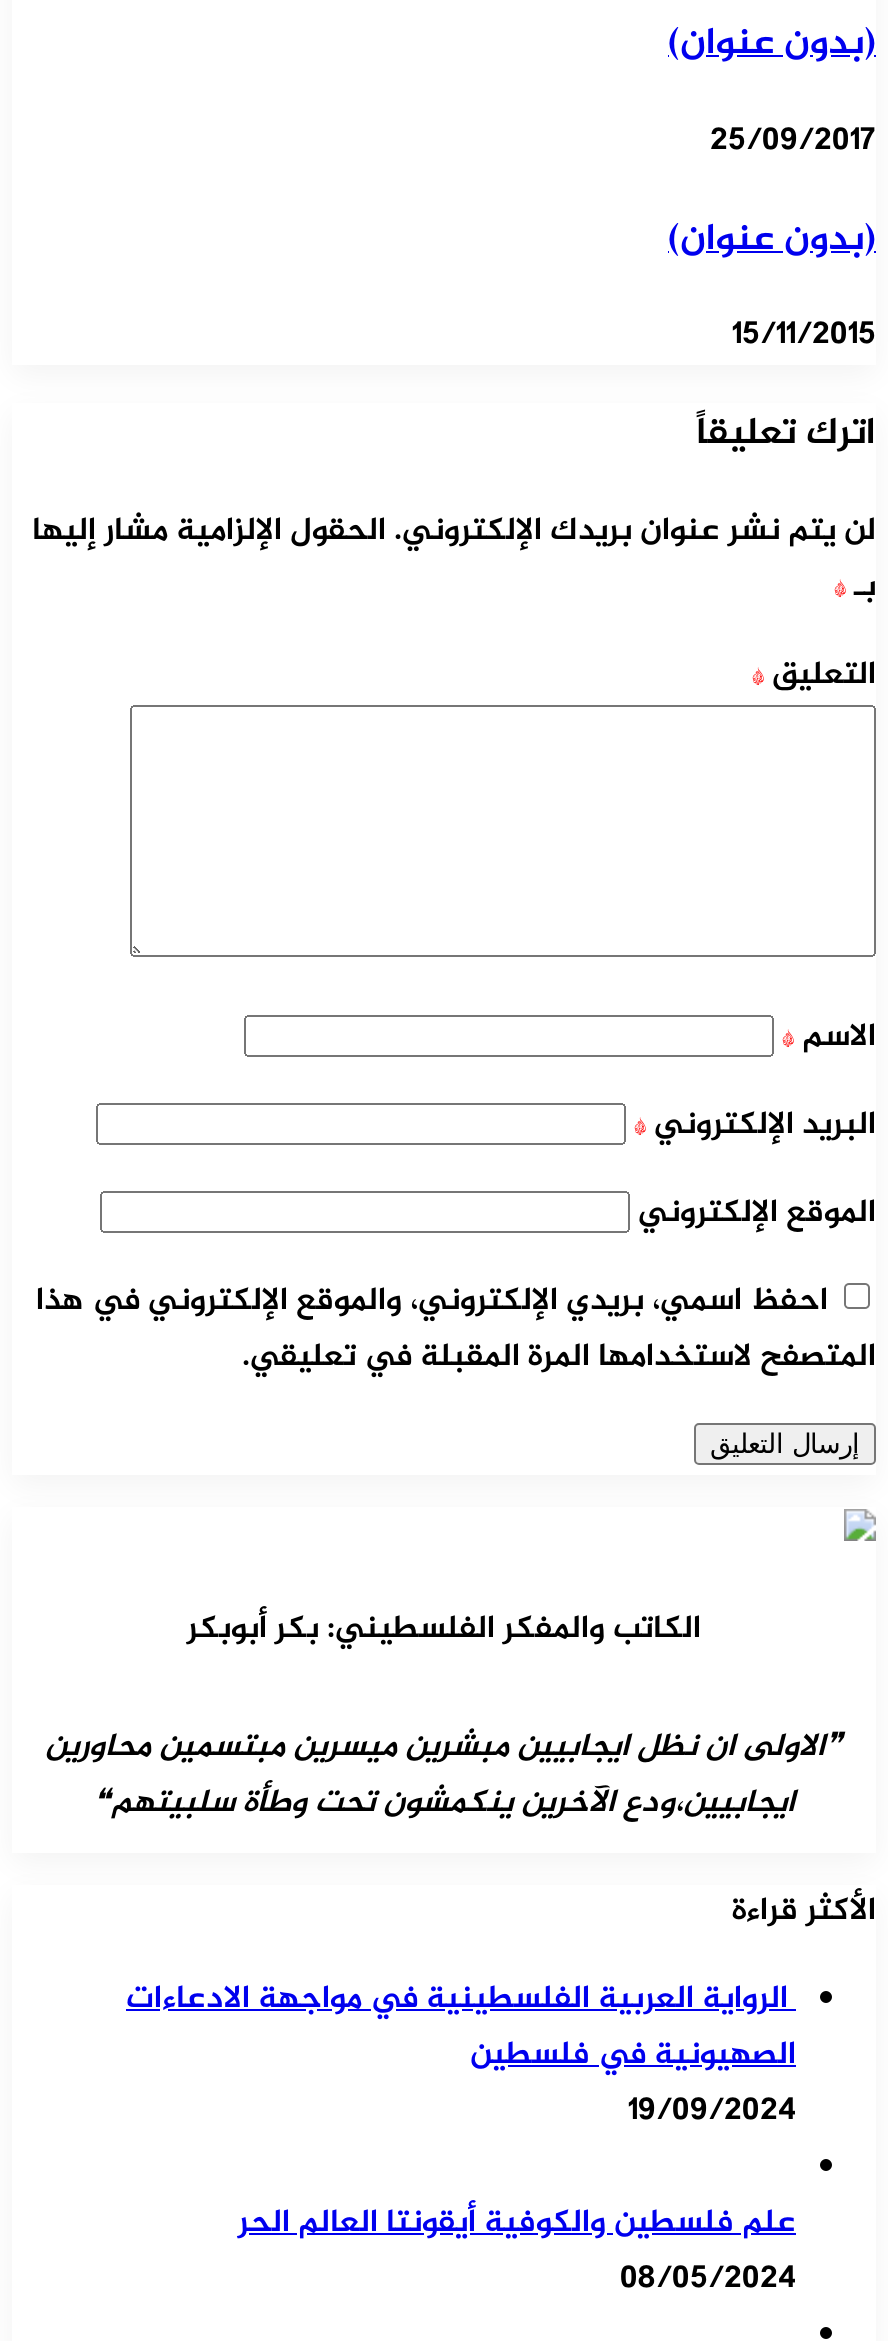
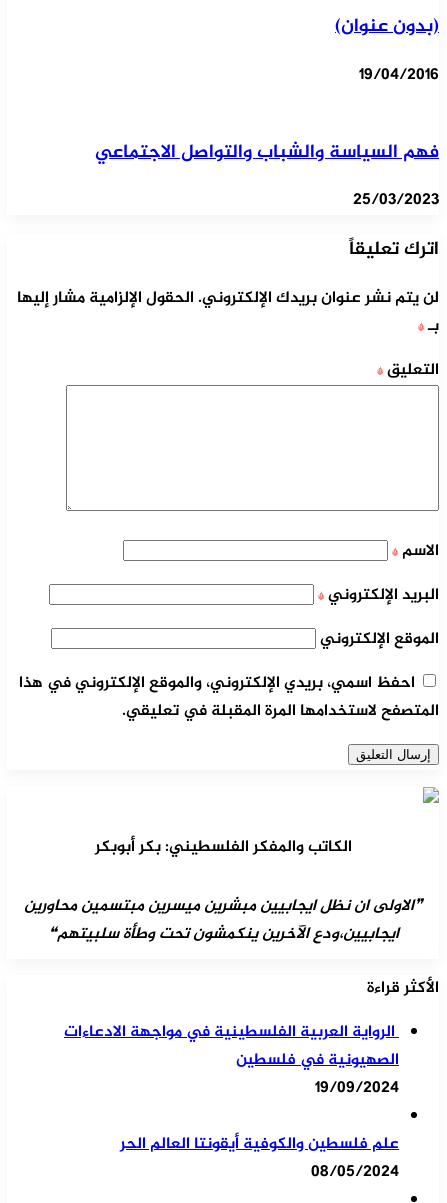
- 25/09/2017
+ 19/04/2016

- (بدون عنوان)
+ فهم السياسة والشباب والتواصل الاجتماعي

- 15/11/2015
+ 25/03/2023
